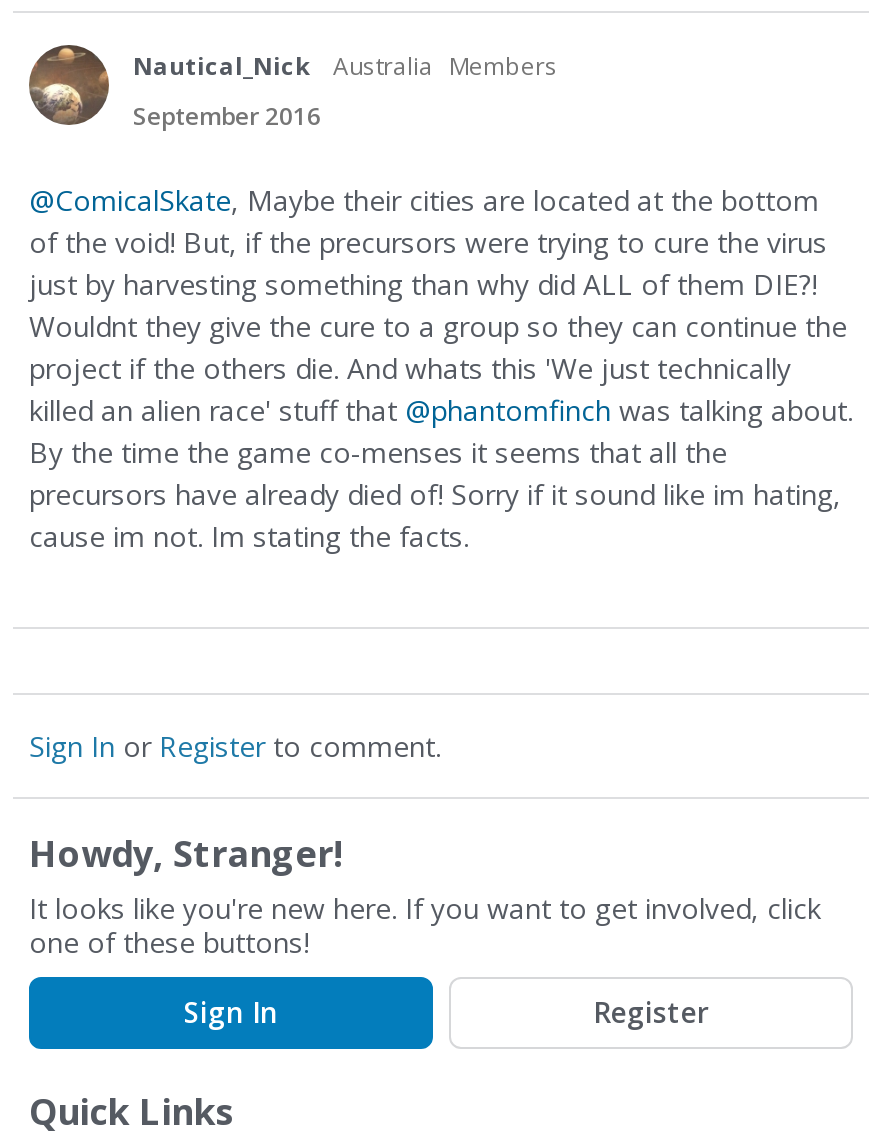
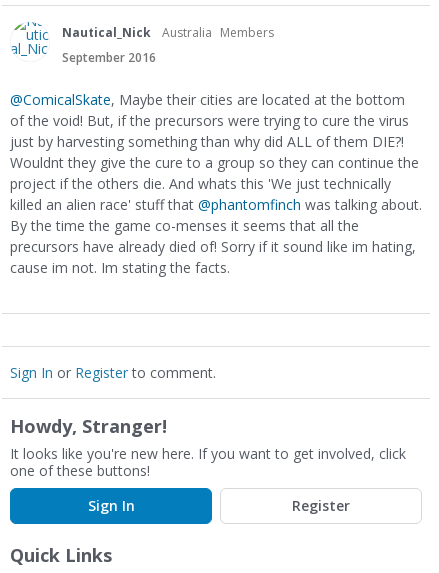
- [image]
+ [image]
